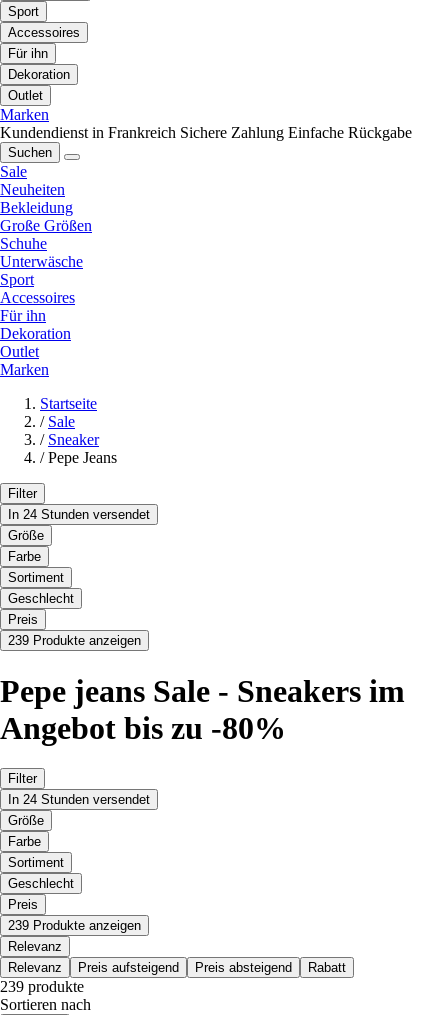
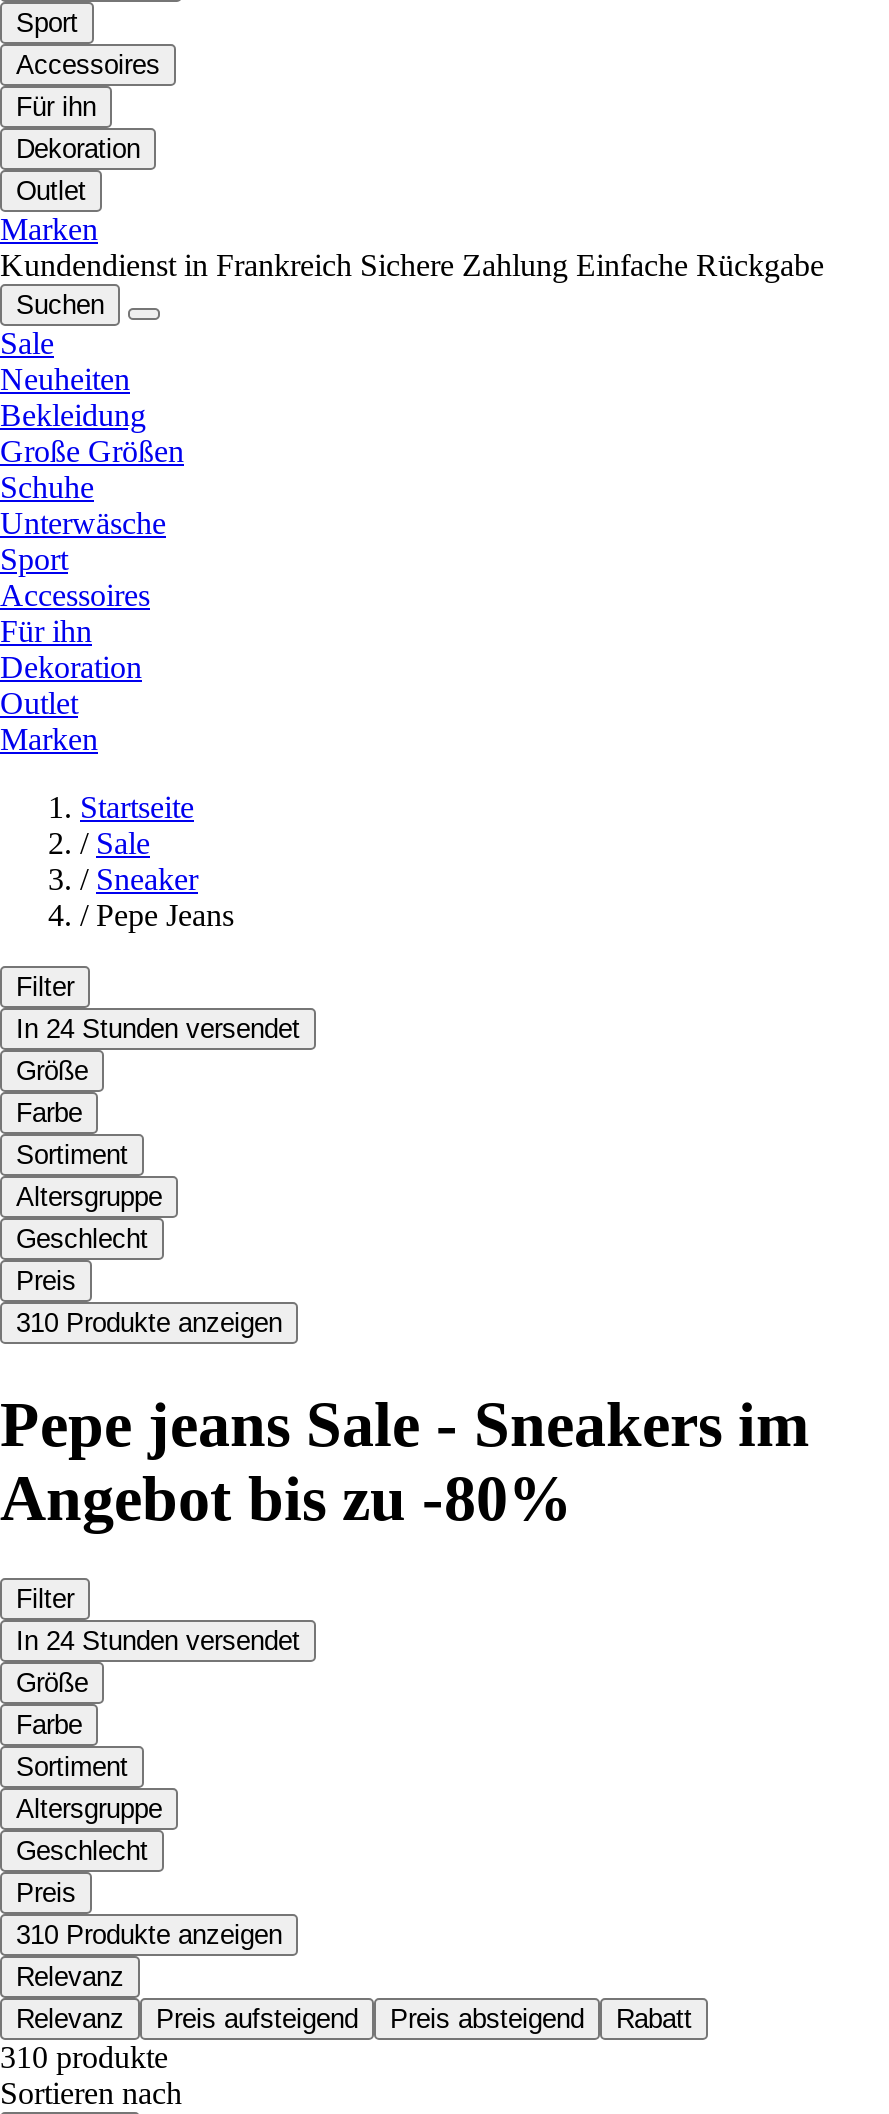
+ Altersgruppe

- 239 Produkte anzeigen
+ 310 Produkte anzeigen

+ Altersgruppe

- 239 Produkte anzeigen
+ 310 Produkte anzeigen

- 239 produkte
+ 310 produkte
